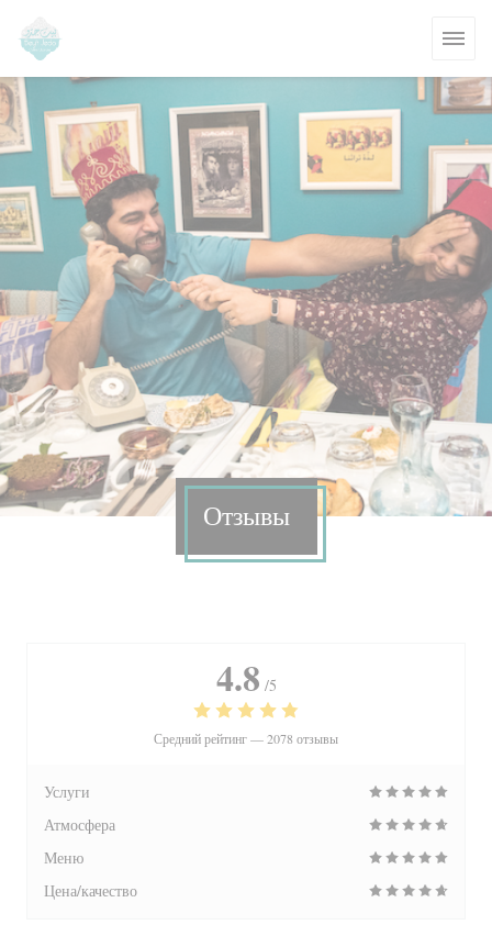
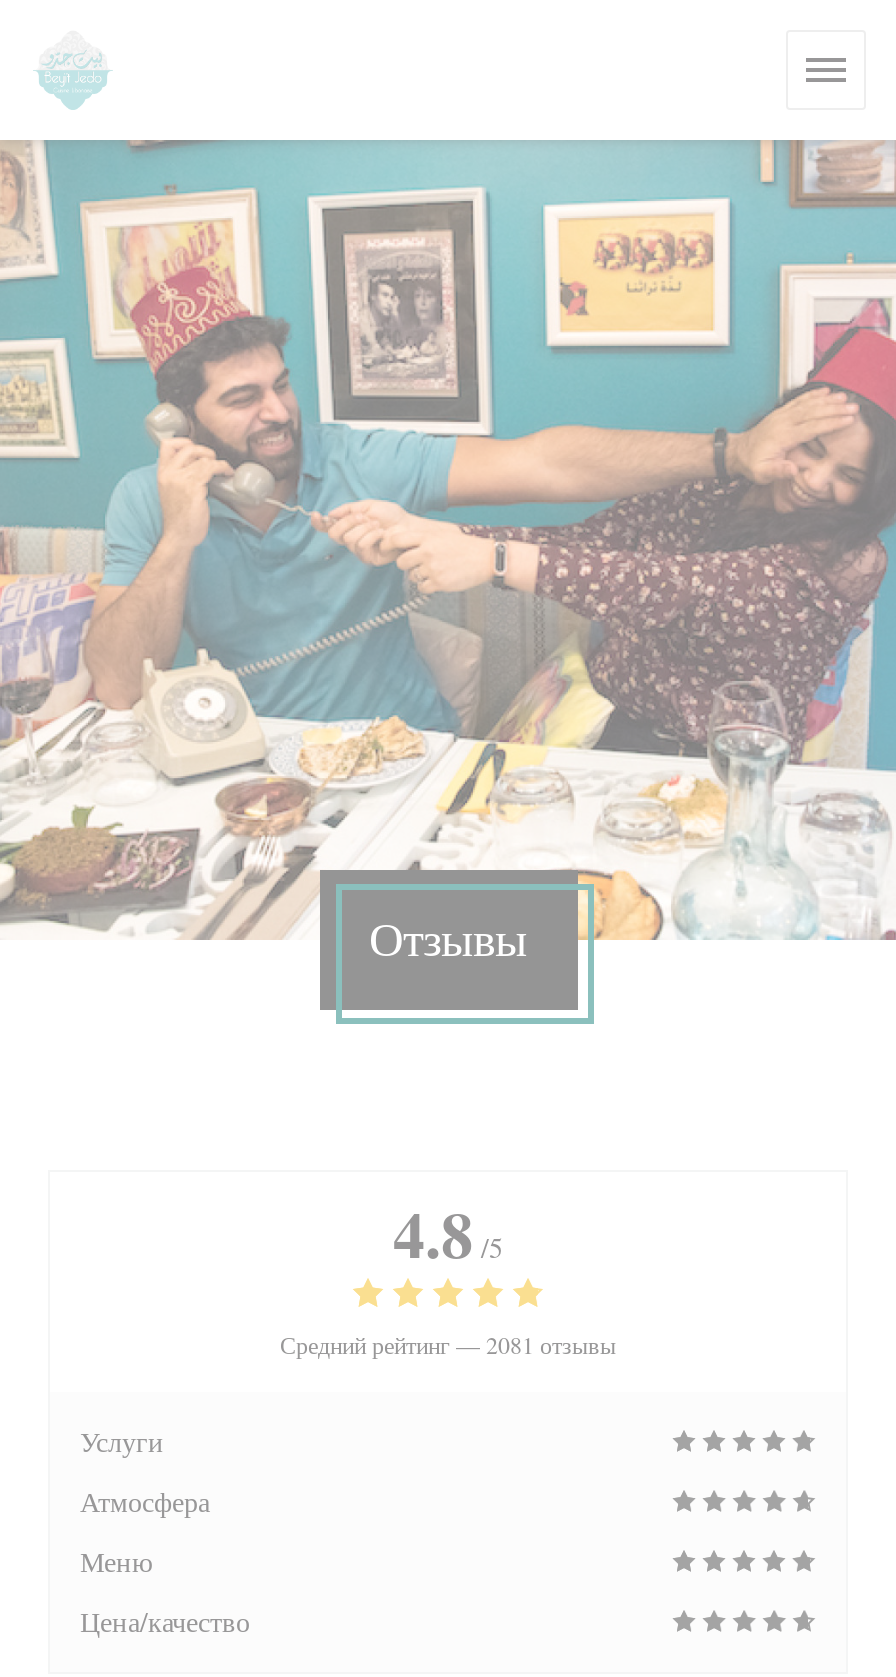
- Средний рейтинг — 2078 отзывы
+ Средний рейтинг — 2081 отзывы
